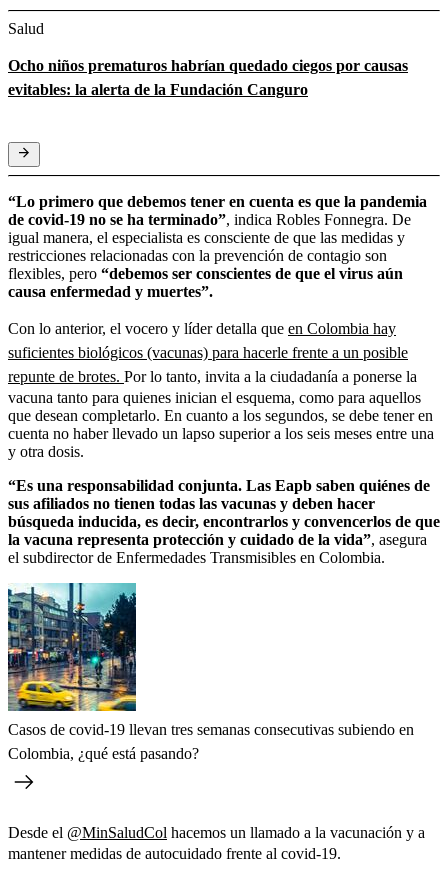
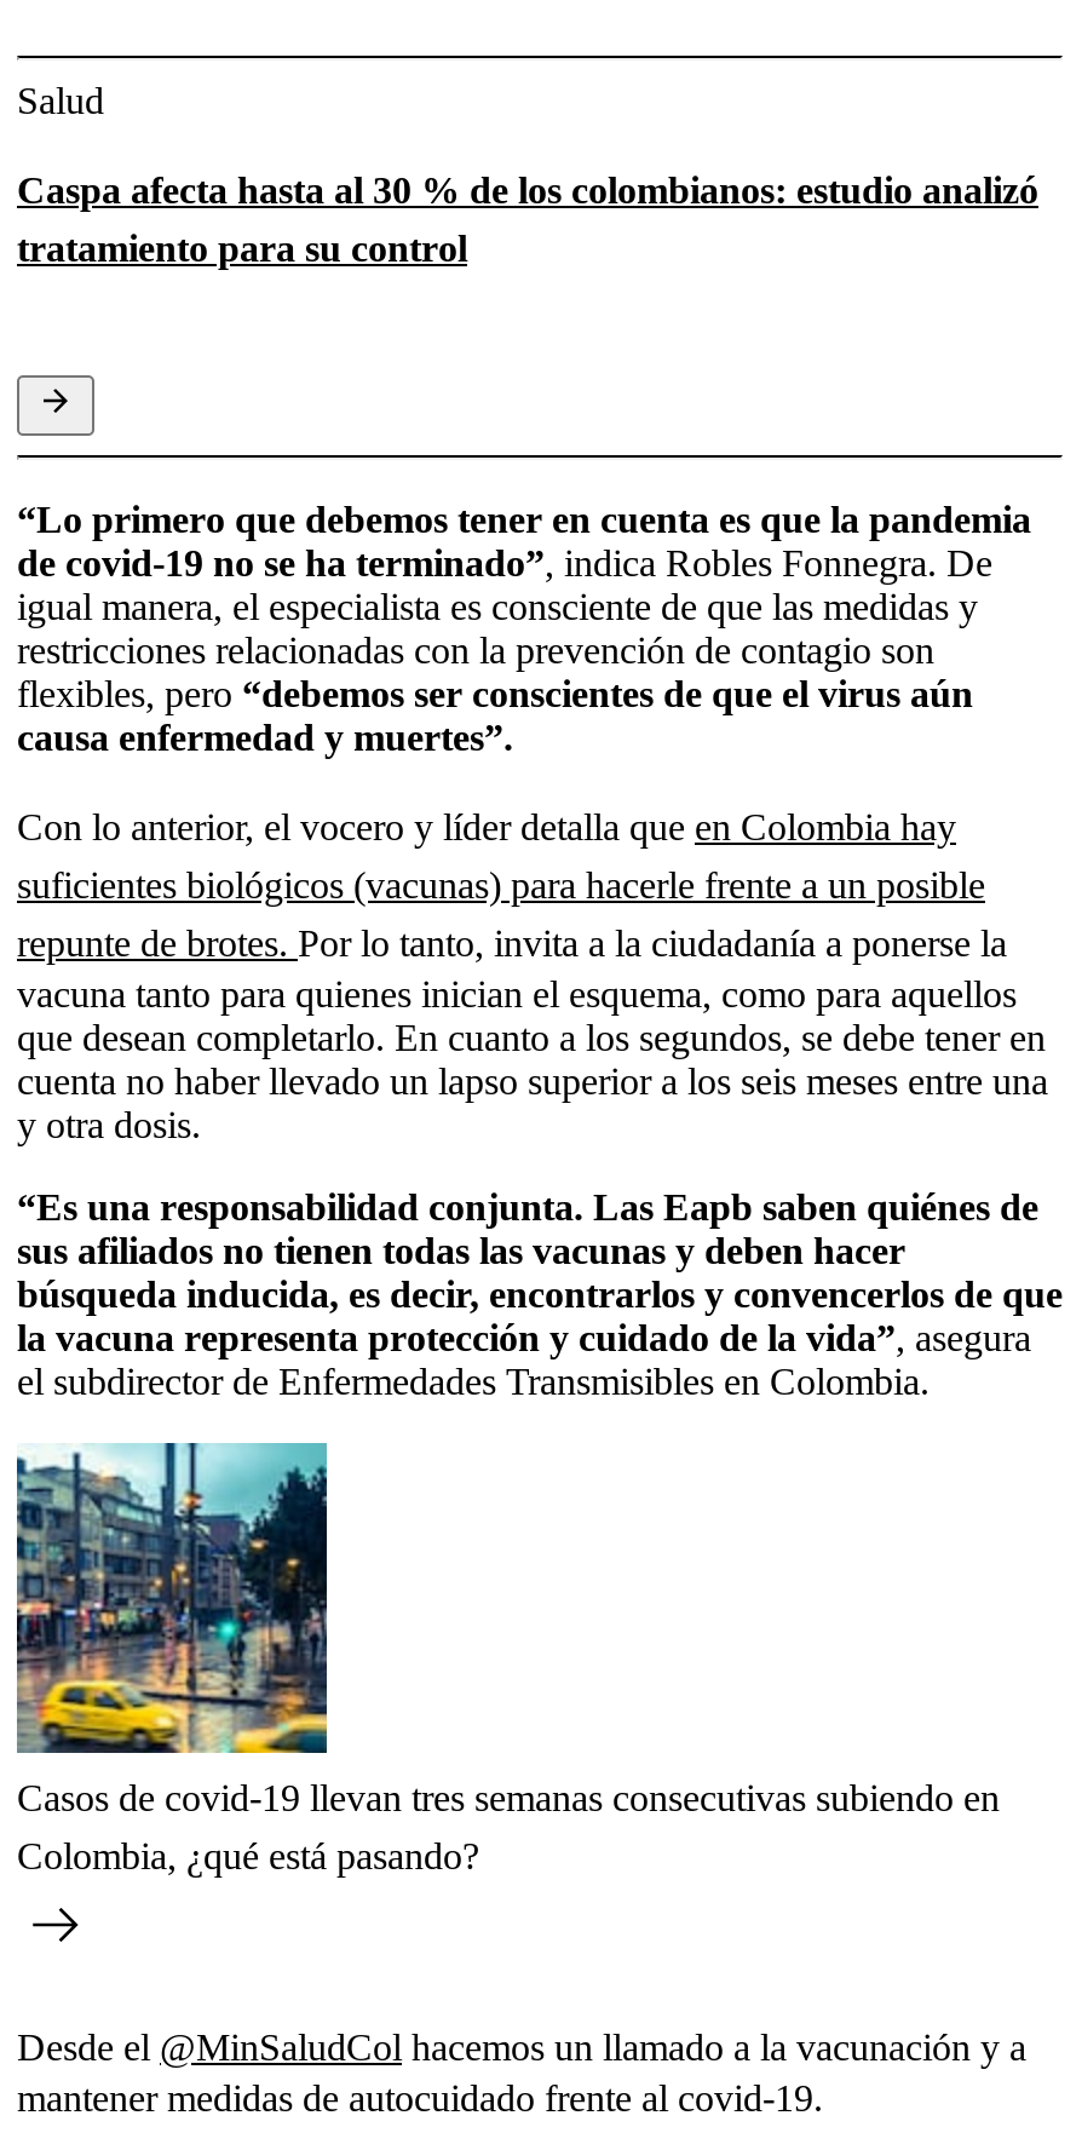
- Ocho niños prematuros habrían quedado ciegos por causas
- evitables: la alerta de la Fundación Canguro
+ Caspa afecta hasta al 30 % de los colombianos: estudio analizó
+ tratamiento para su control
